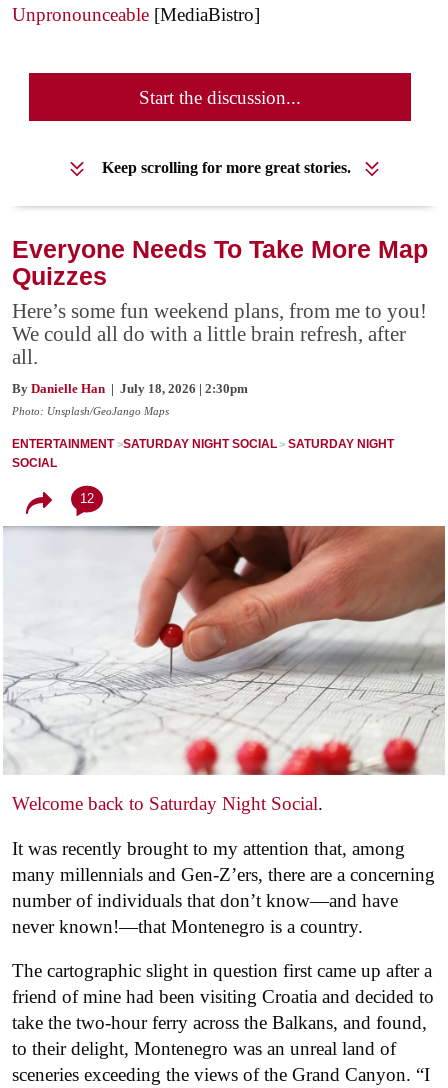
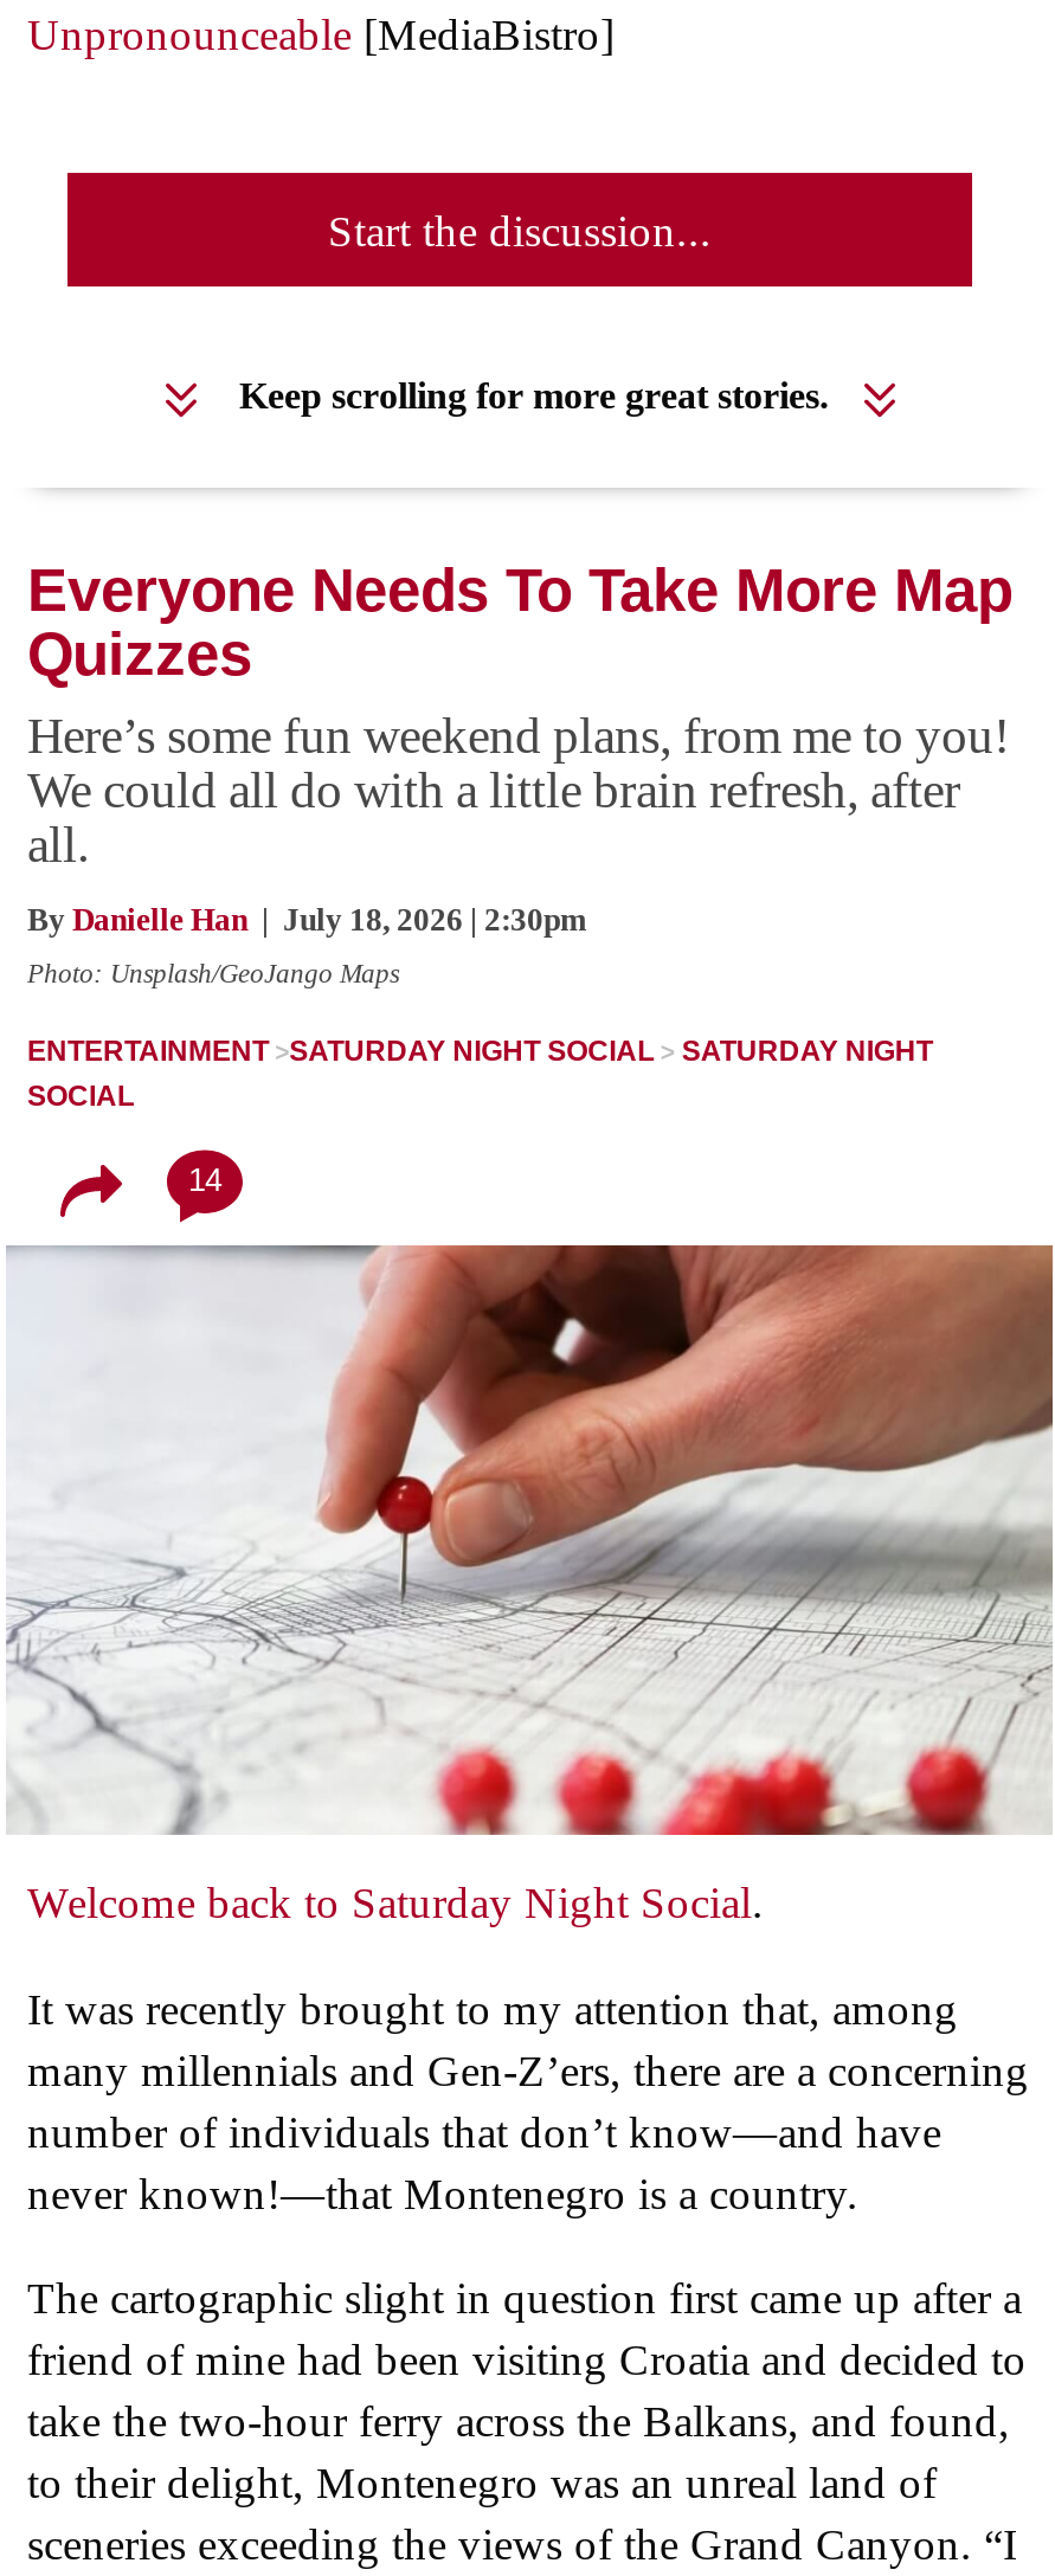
- 12
+ 14
